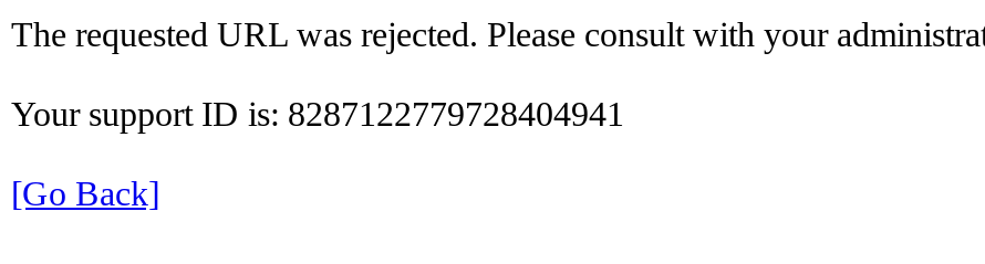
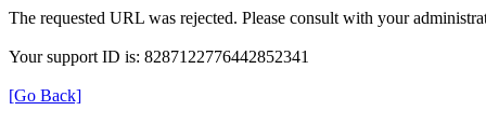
- Your support ID is: 8287122779728404941
+ Your support ID is: 8287122776442852341
